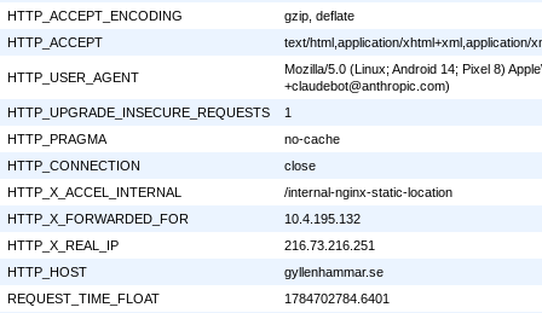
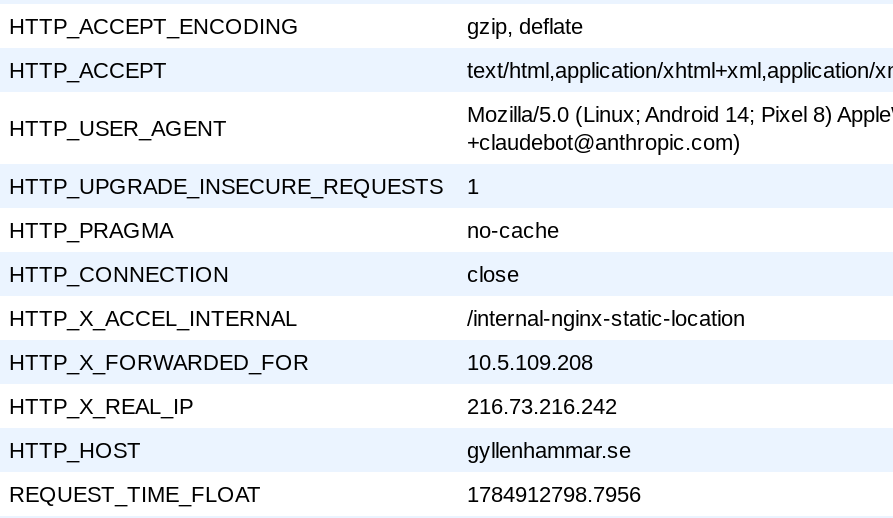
- 10.4.195.132
+ 10.5.109.208

- 216.73.216.251
+ 216.73.216.242

- 1784702784.6401
+ 1784912798.7956
